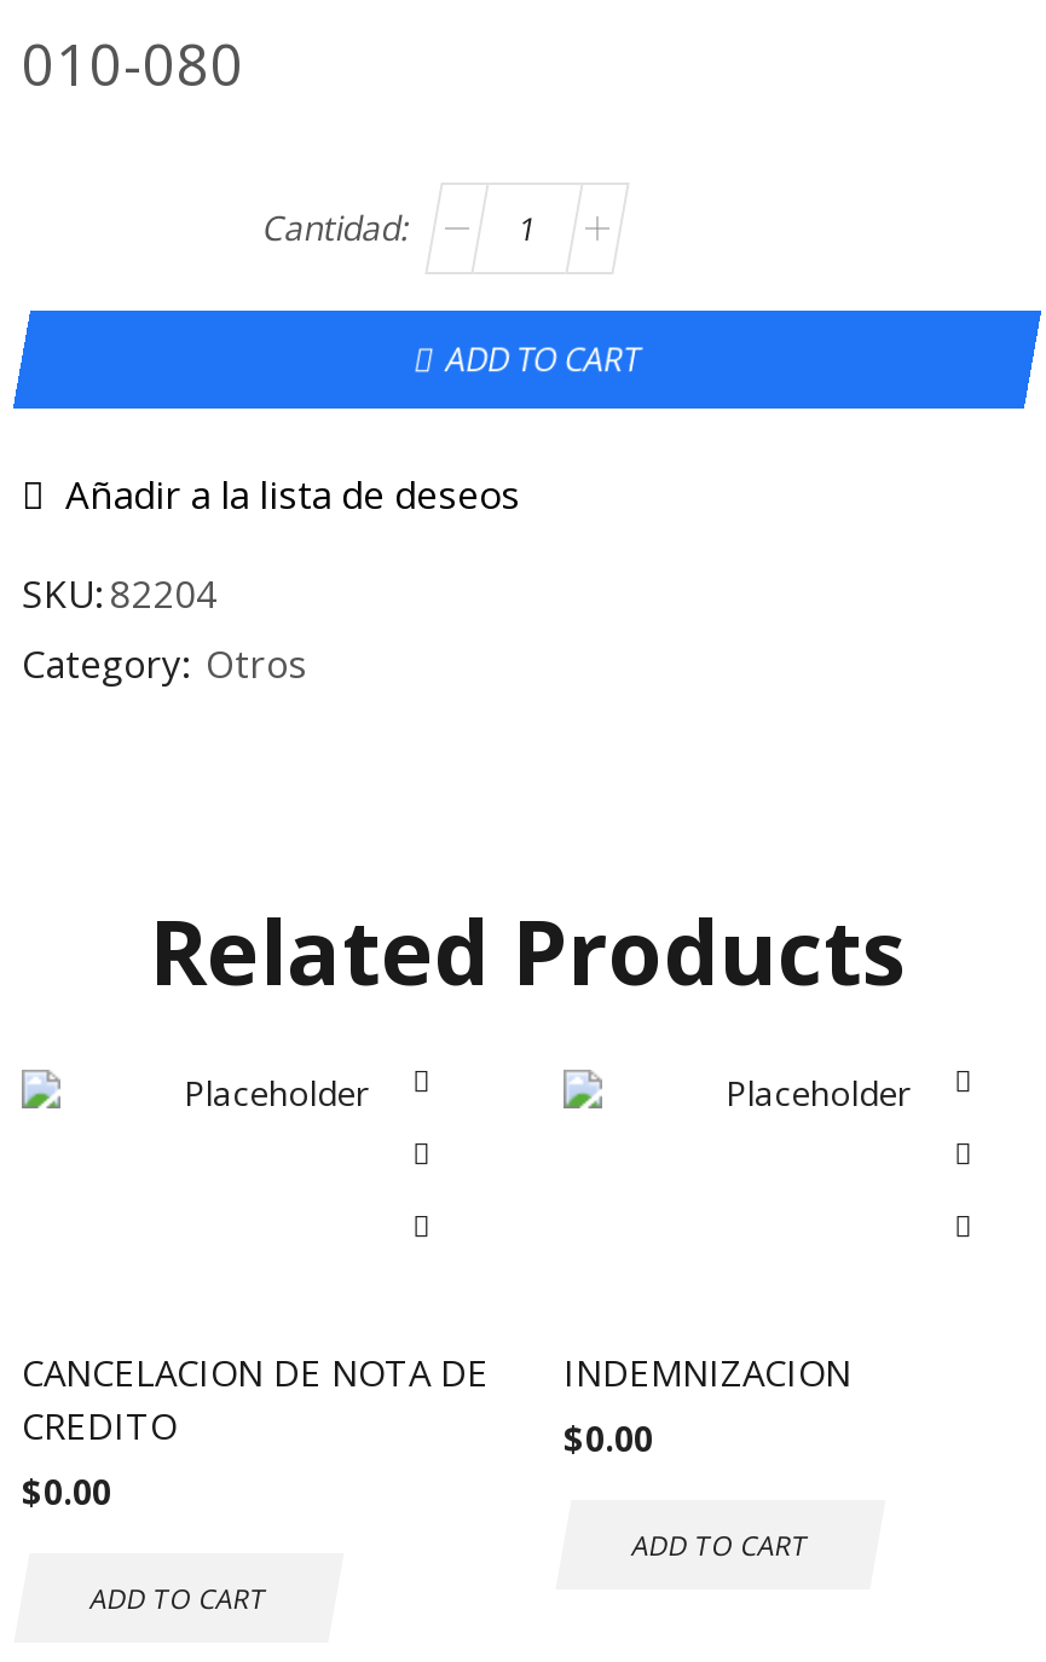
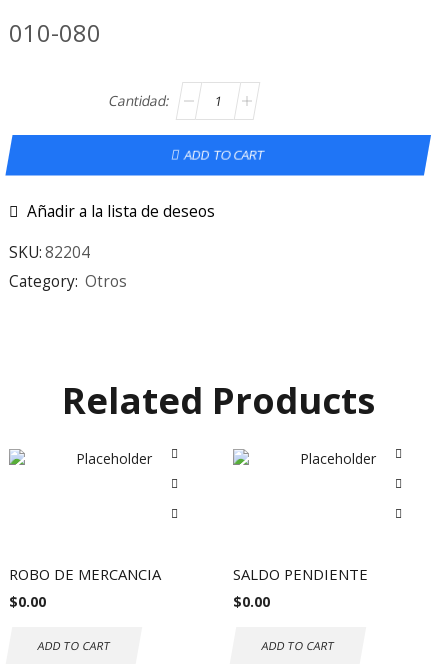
- CANCELACION DE NOTA DE
- CREDITO
+ ROBO DE MERCANCIA

- INDEMNIZACION
+ SALDO PENDIENTE
